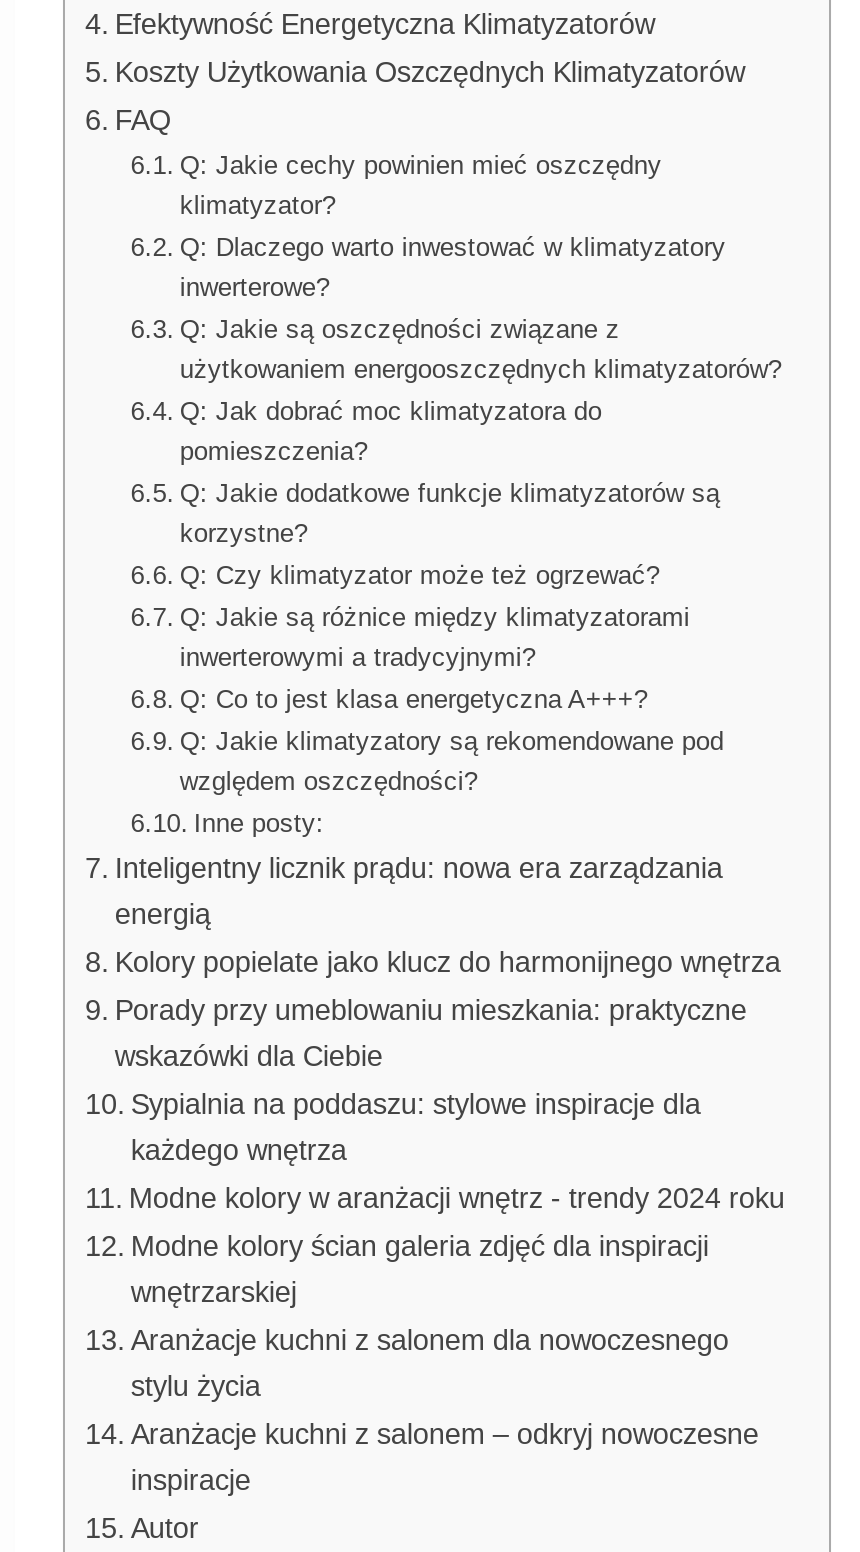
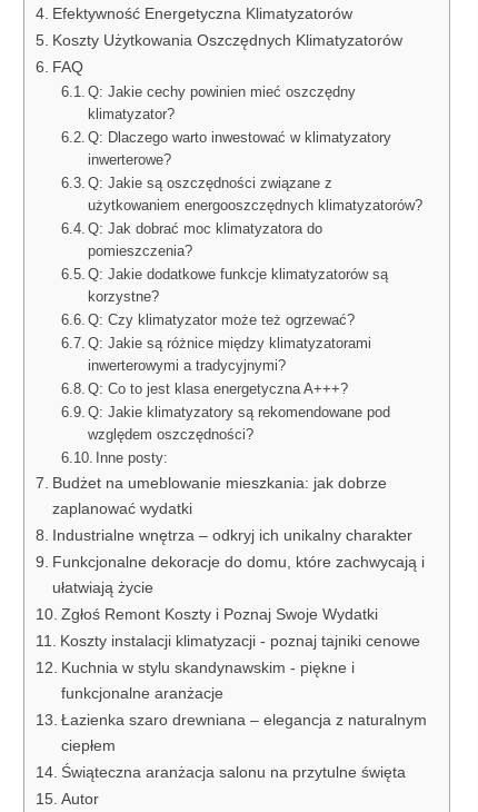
- Inteligentny licznik prądu: nowa era zarządzania
- energią
+ Budżet na umeblowanie mieszkania: jak dobrze
+ zaplanować wydatki

- Kolory popielate jako klucz do harmonijnego wnętrza
+ Industrialne wnętrza – odkryj ich unikalny charakter

- Porady przy umeblowaniu mieszkania: praktyczne
- wskazówki dla Ciebie
+ Funkcjonalne dekoracje do domu, które zachwycają i
+ ułatwiają życie

- Sypialnia na poddaszu: stylowe inspiracje dla
- każdego wnętrza
+ Zgłoś Remont Koszty i Poznaj Swoje Wydatki

- Modne kolory w aranżacji wnętrz - trendy 2024 roku
+ Koszty instalacji klimatyzacji - poznaj tajniki cenowe

- Modne kolory ścian galeria zdjęć dla inspiracji
- wnętrzarskiej
+ Kuchnia w stylu skandynawskim - piękne i
+ funkcjonalne aranżacje

- Aranżacje kuchni z salonem dla nowoczesnego
- stylu życia
+ Łazienka szaro drewniana – elegancja z naturalnym
+ ciepłem

- Aranżacje kuchni z salonem – odkryj nowoczesne
- inspiracje
+ Świąteczna aranżacja salonu na przytulne święta
